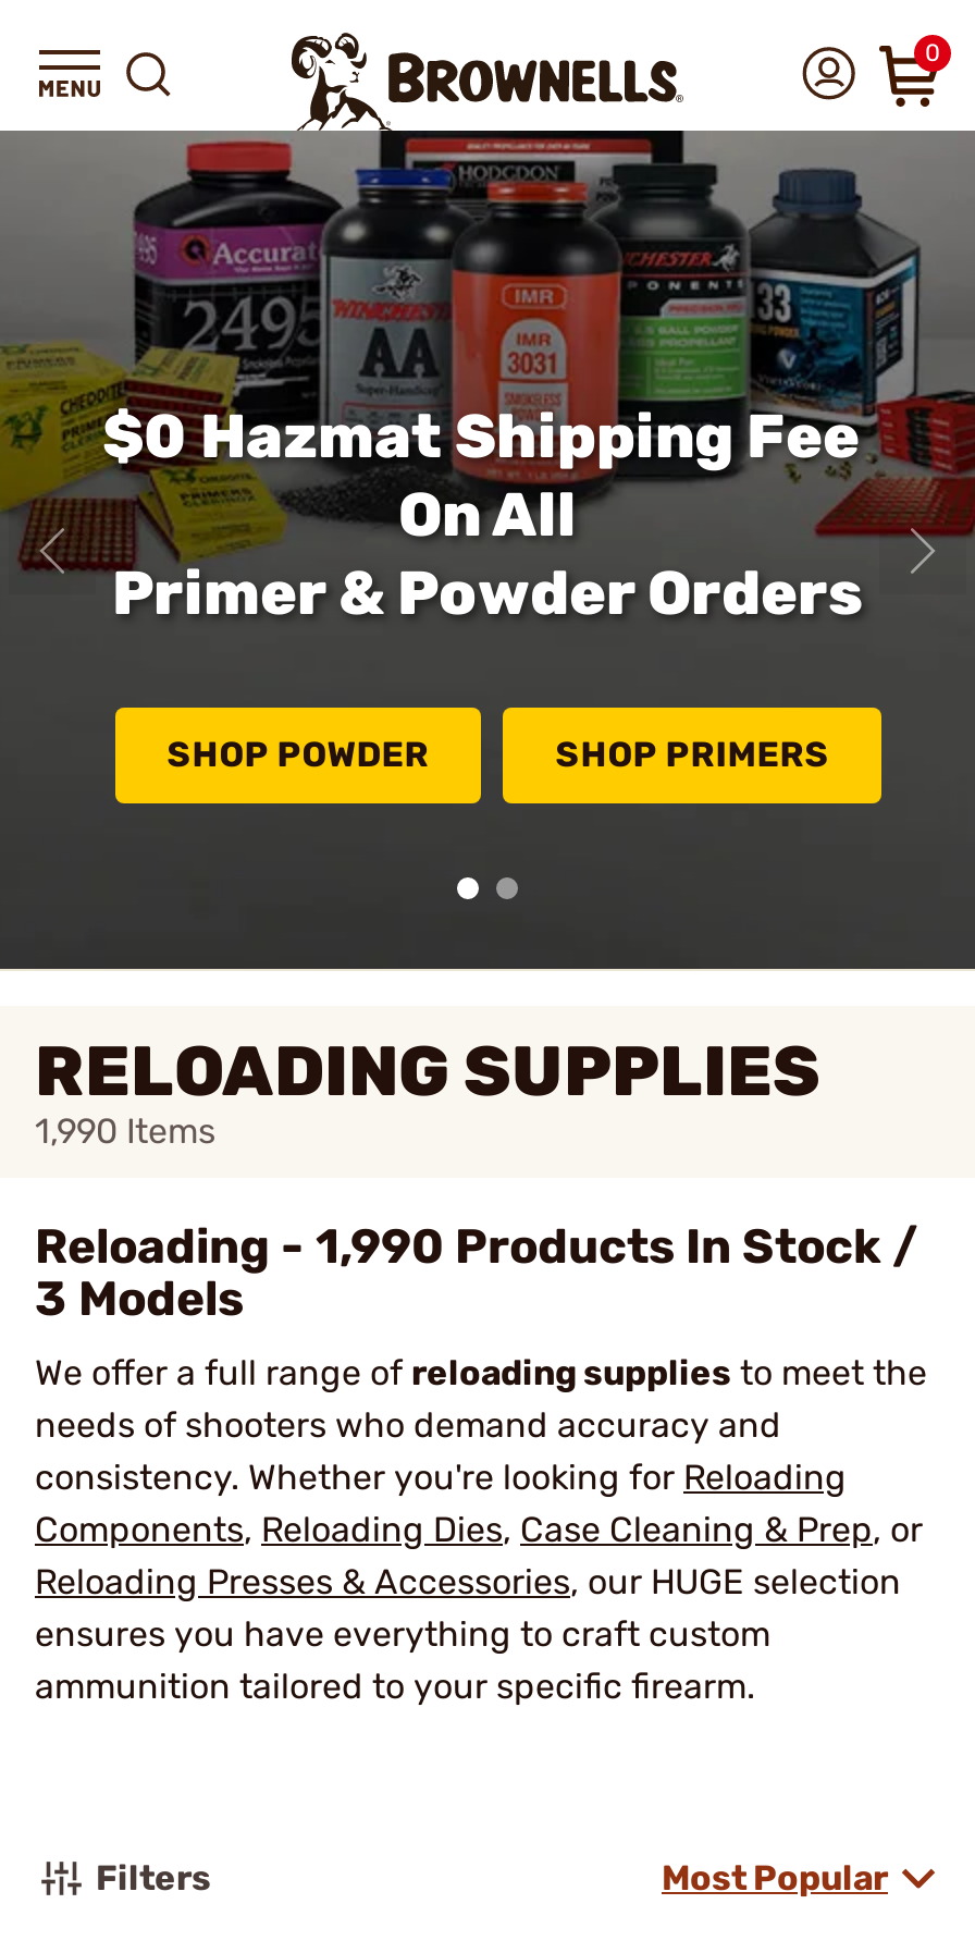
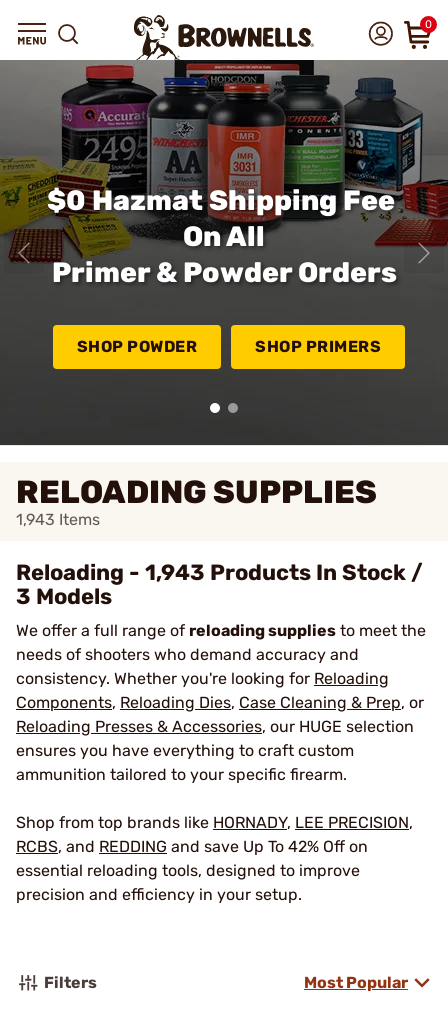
- 1,990 Items
+ 1,943 Items

- Reloading - 1,990 Products In Stock /
+ Reloading - 1,943 Products In Stock /

+ Shop from top brands like HORNADY, LEE PRECISION,
+ RCBS, and REDDING and save Up To 42% Off on
+ essential reloading tools, designed to improve
+ precision and efficiency in your setup.
